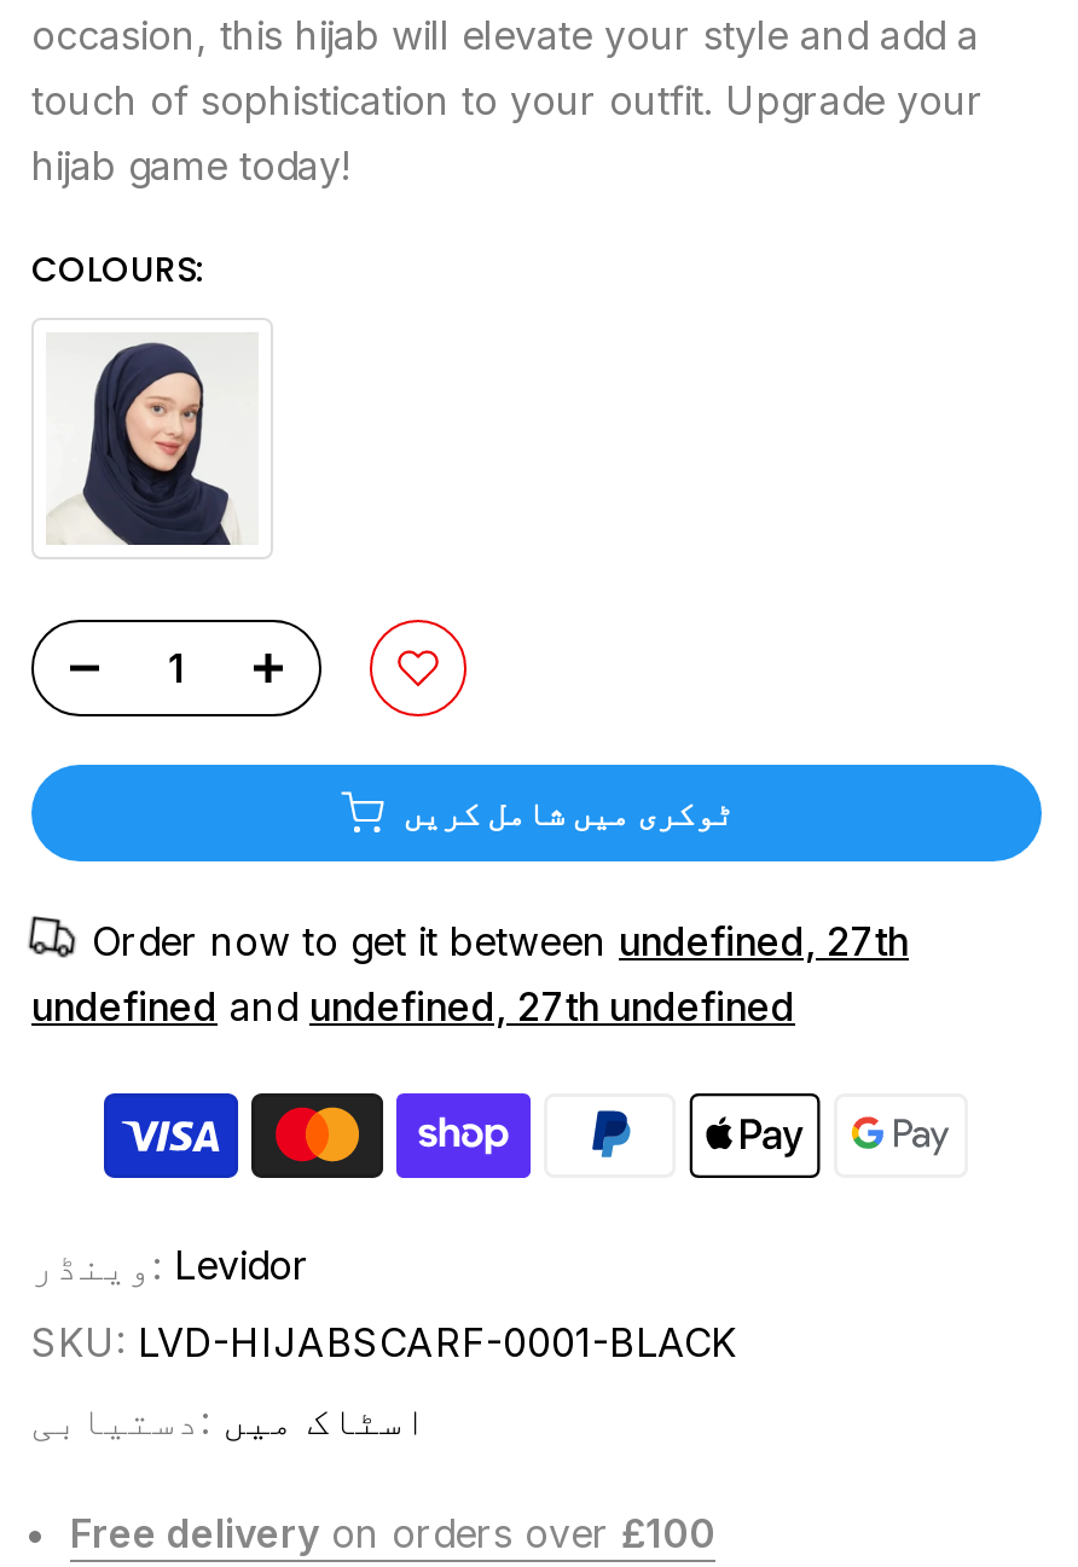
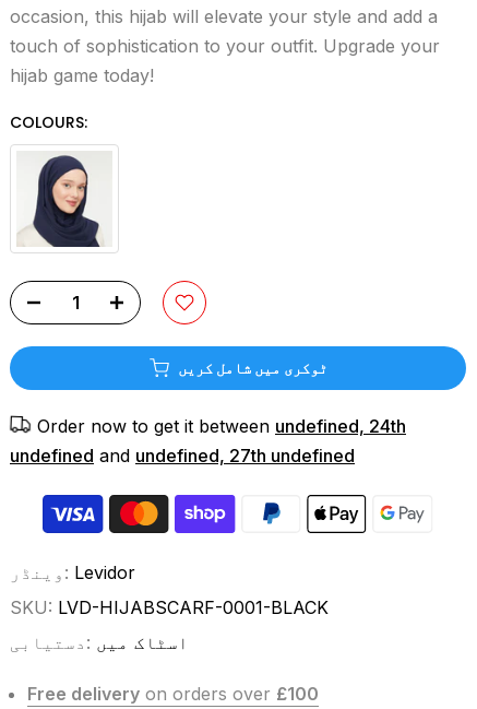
- Order now to get it between undefined, 27th
+ Order now to get it between undefined, 24th
